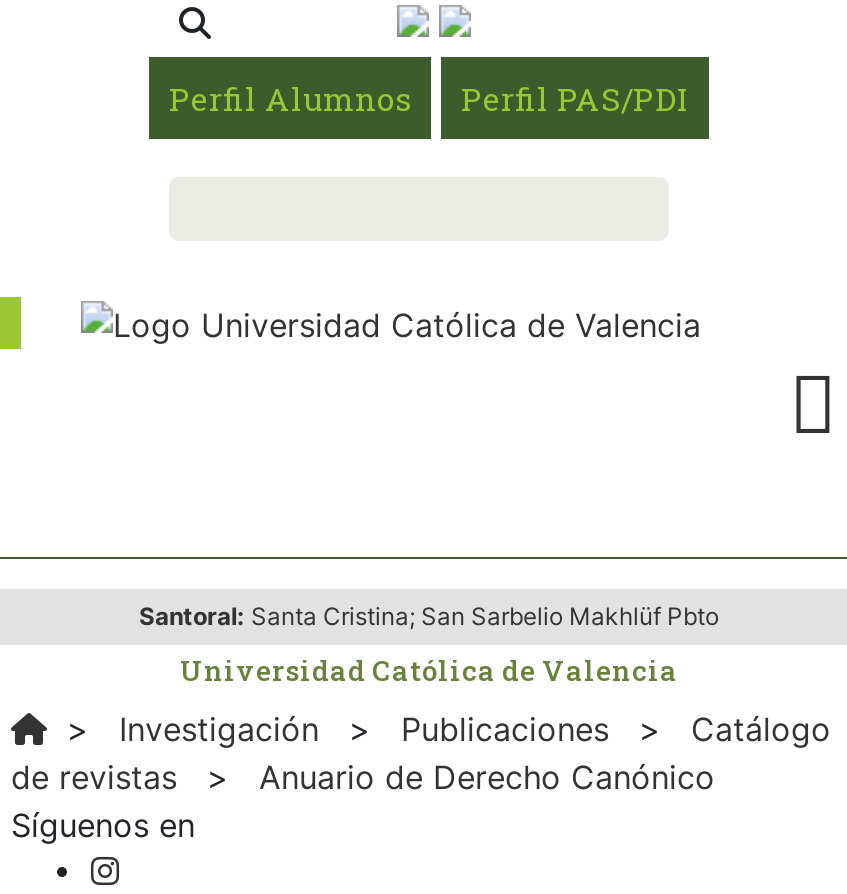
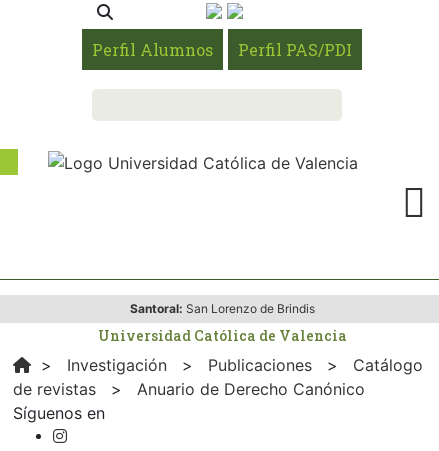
- Santoral: Santa Cristina; San Sarbelio Makhlüf Pbto
+ Santoral: San Lorenzo de Brindis
